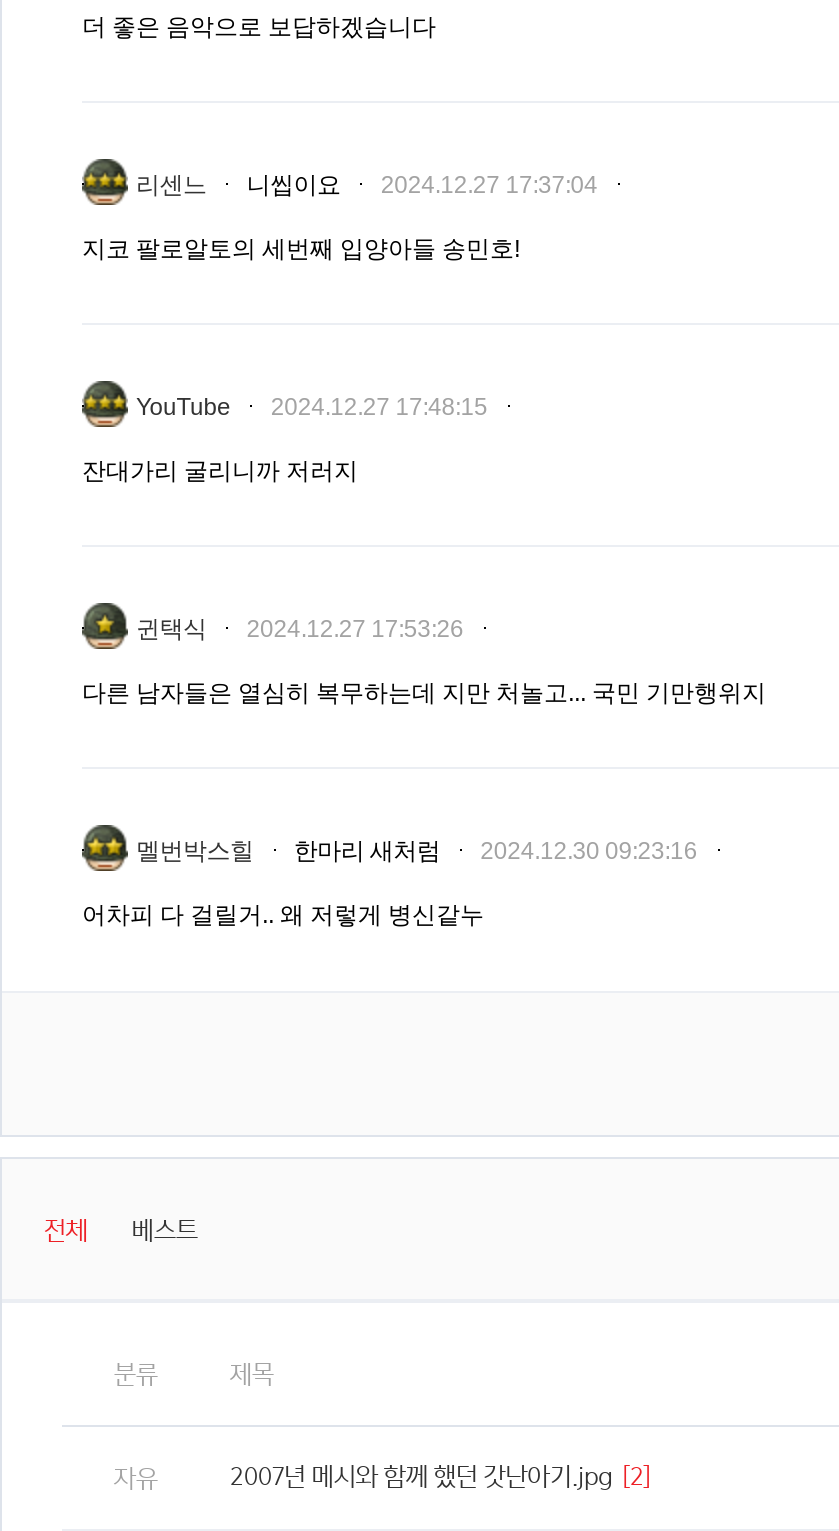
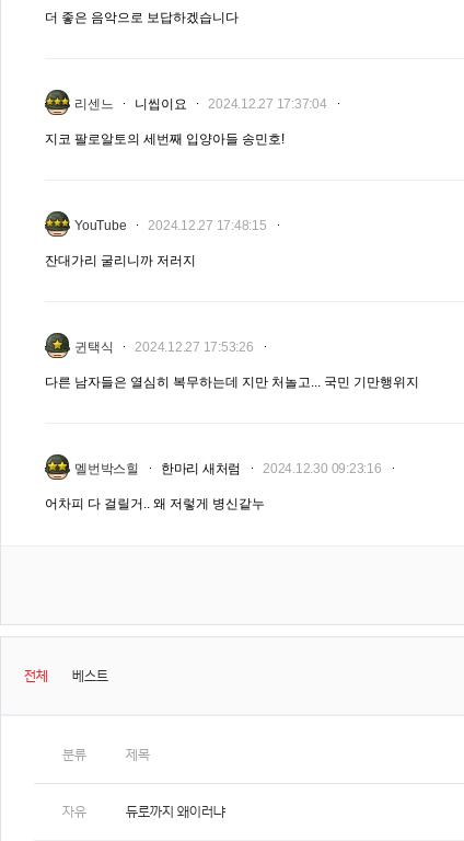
- 2007년 메시와 함께 했던 갓난아기.jpg [2]
+ 듀로까지 왜이러냐
